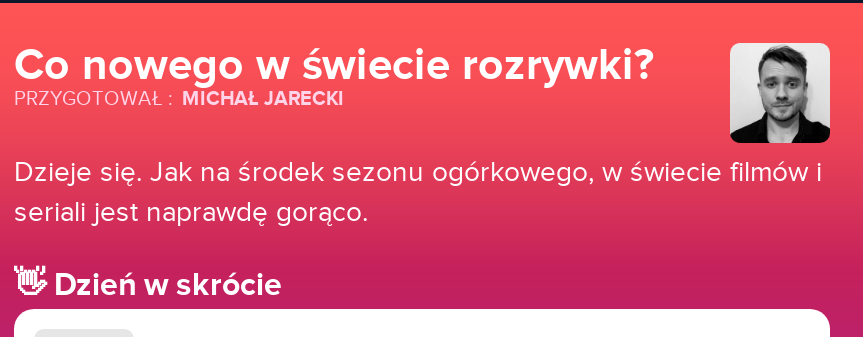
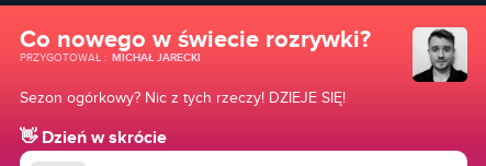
- Dzieje się. Jak na środek sezonu ogórkowego, w świecie filmów i
- seriali jest naprawdę gorąco.
+ Sezon ogórkowy? Nic z tych rzeczy! DZIEJE SIĘ!
